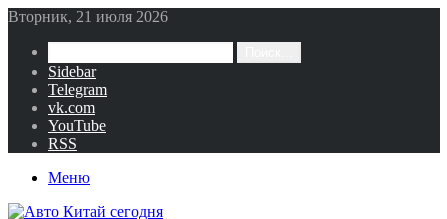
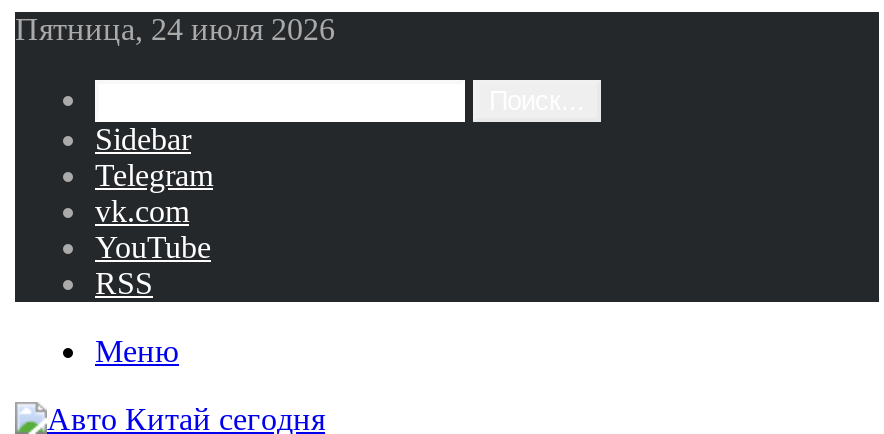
- Вторник, 21 июля 2026
+ Пятница, 24 июля 2026
